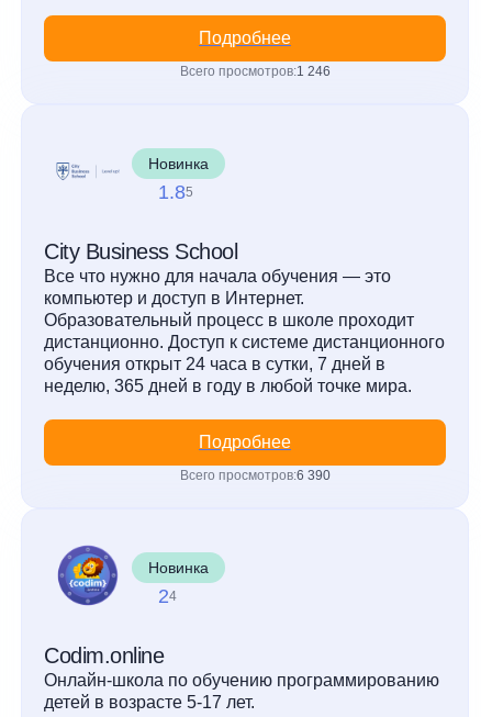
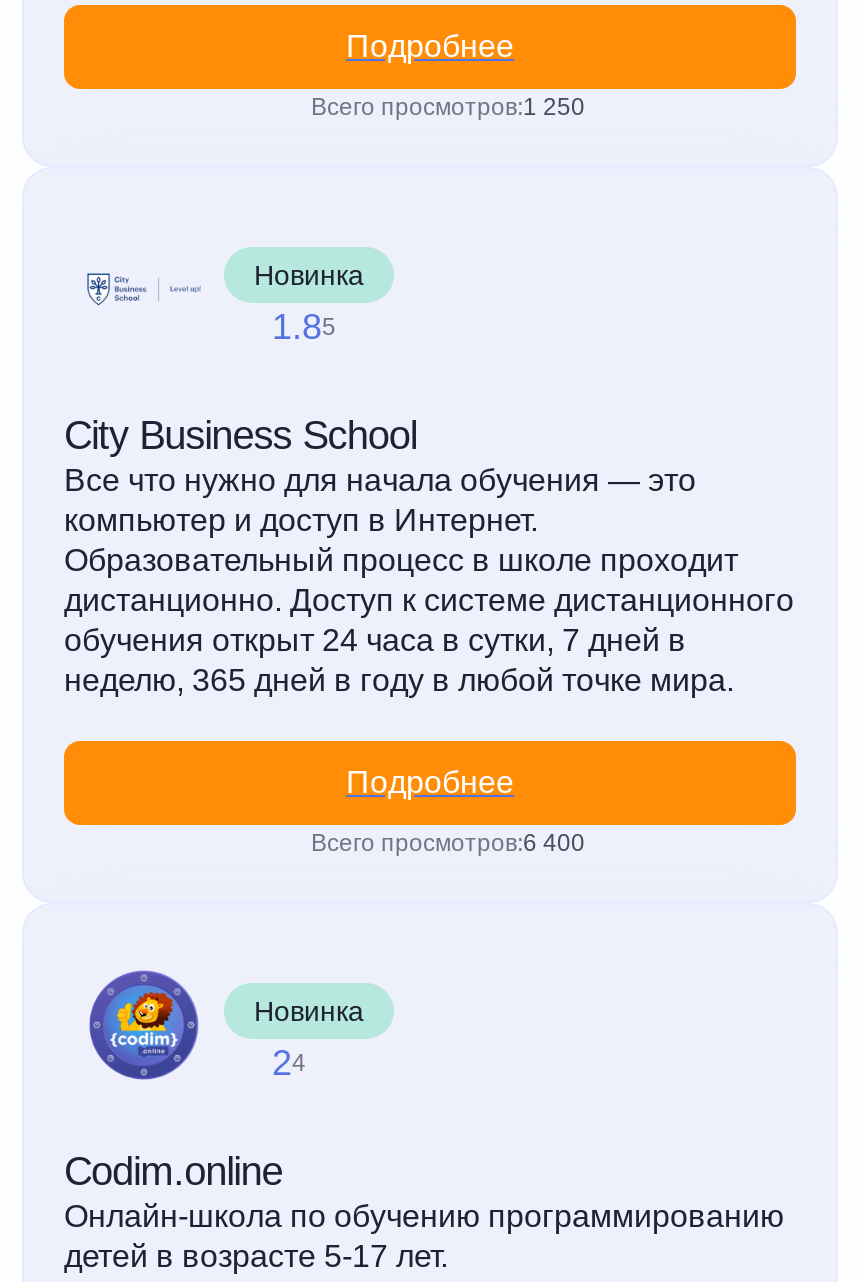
- Всего просмотров:1 246
+ Всего просмотров:1 250

- Всего просмотров:6 390
+ Всего просмотров:6 400
